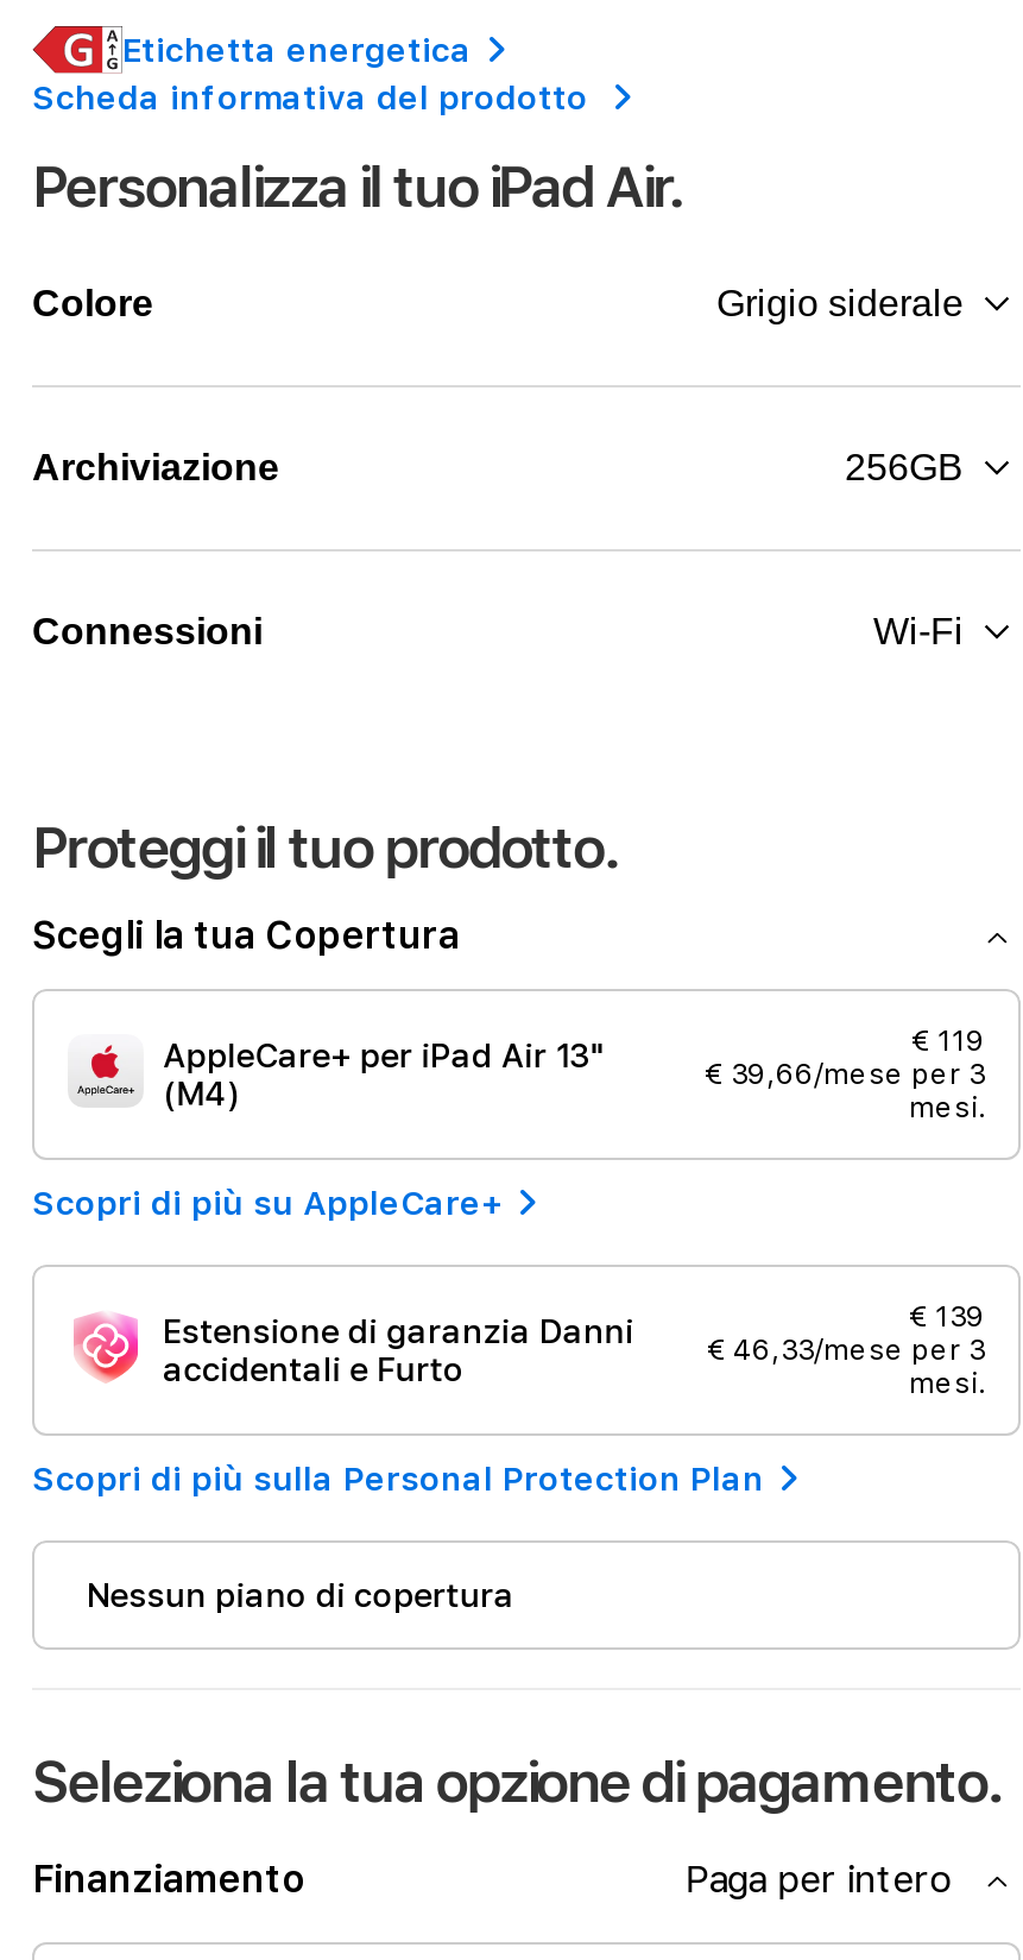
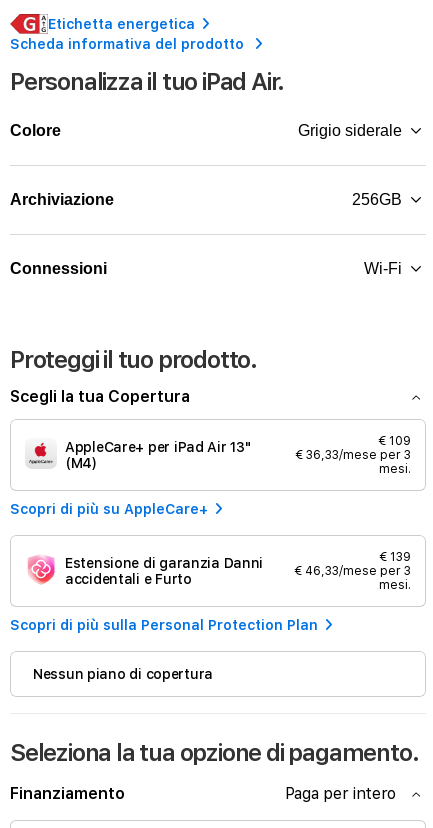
- € 119
+ € 109

- € 39,66/mese per 3
+ € 36,33/mese per 3
